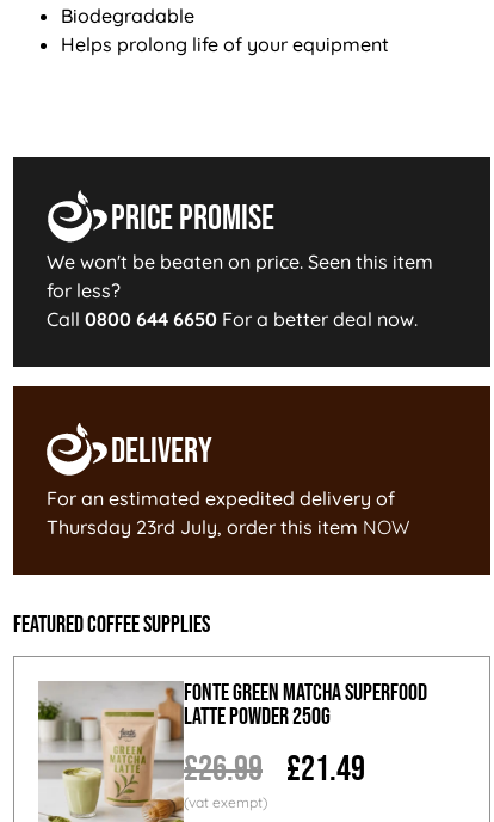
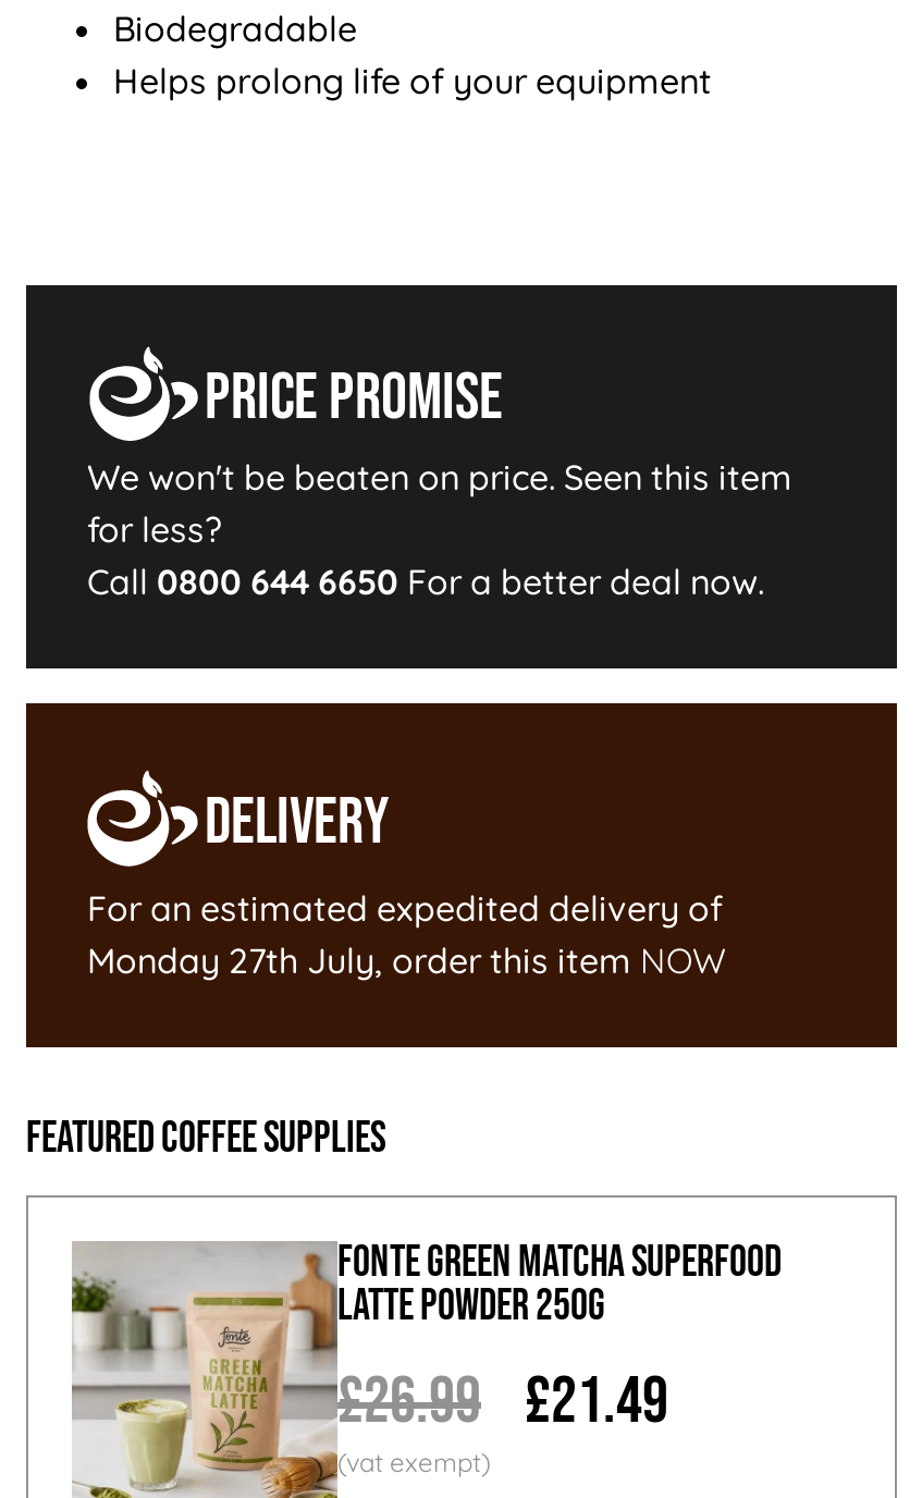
- Thursday 23rd July, order this item NOW
+ Monday 27th July, order this item NOW
